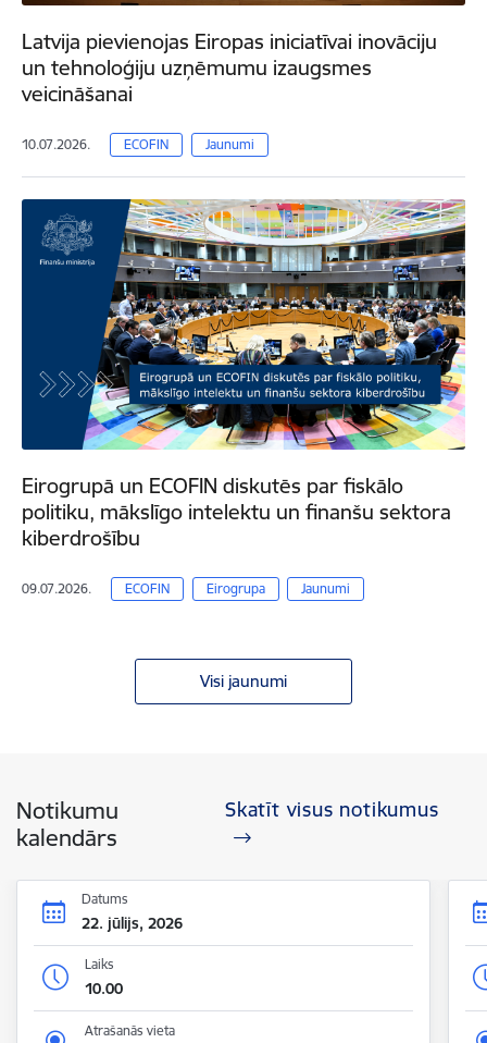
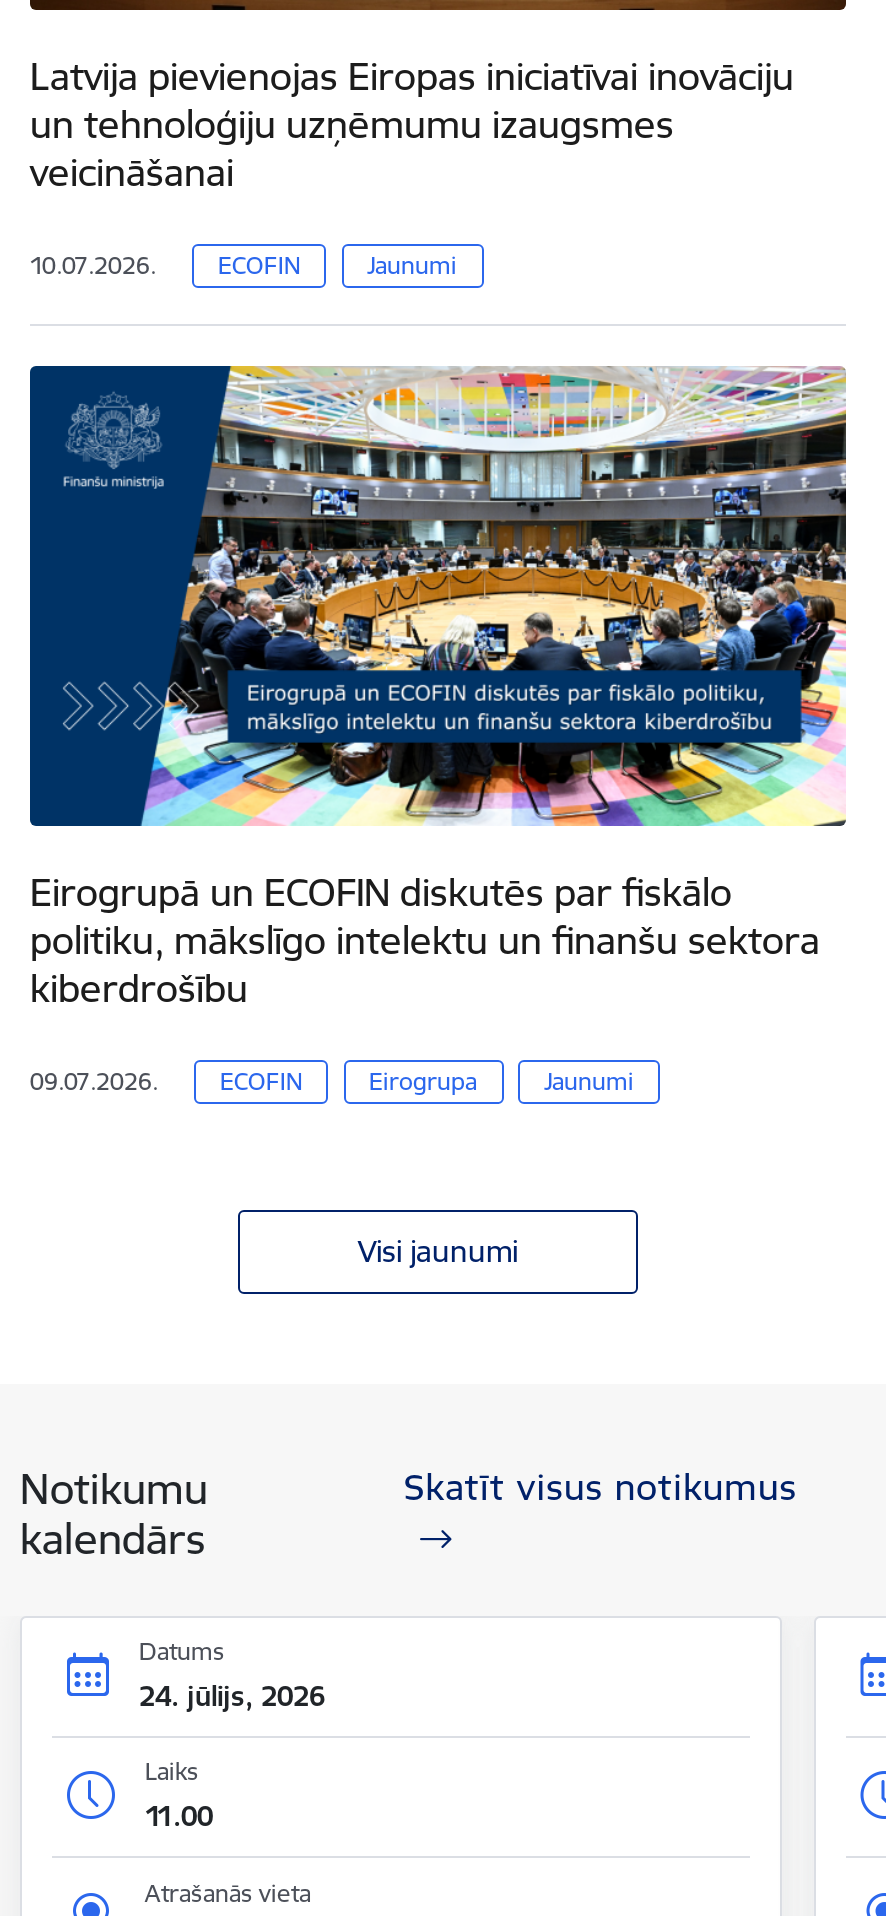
- 22. jūlijs, 2026
+ 24. jūlijs, 2026

- 10.00
+ 11.00
